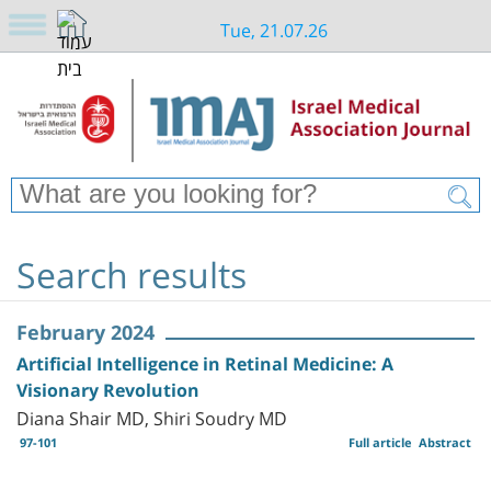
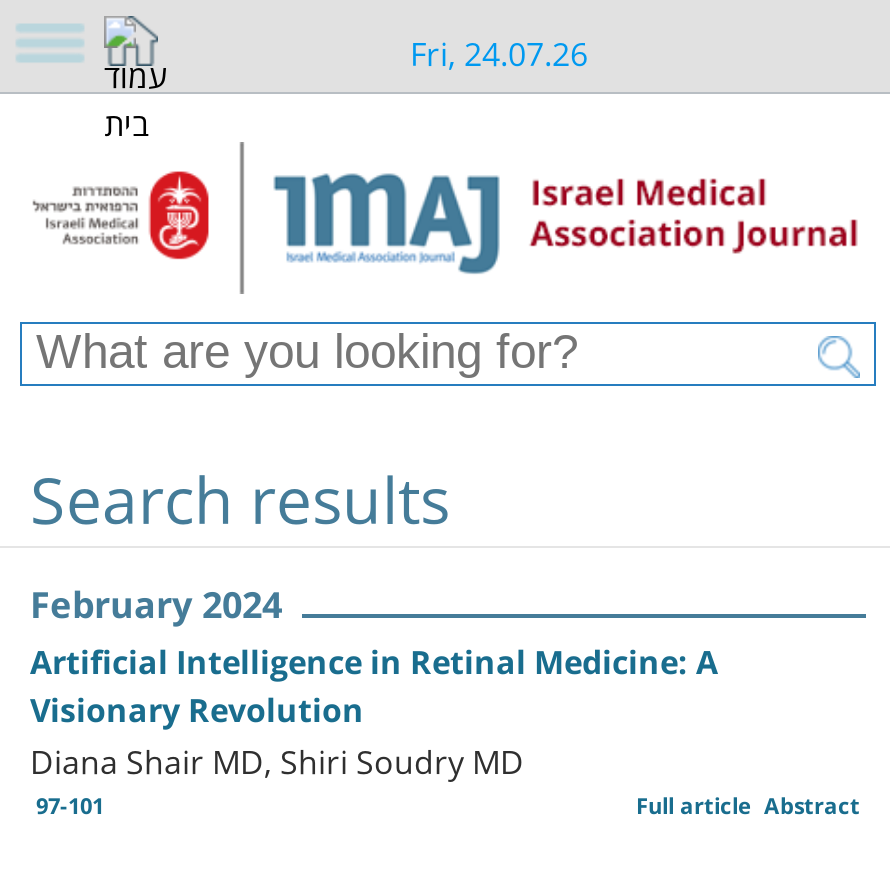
- Tue, 21.07.26
+ Fri, 24.07.26
